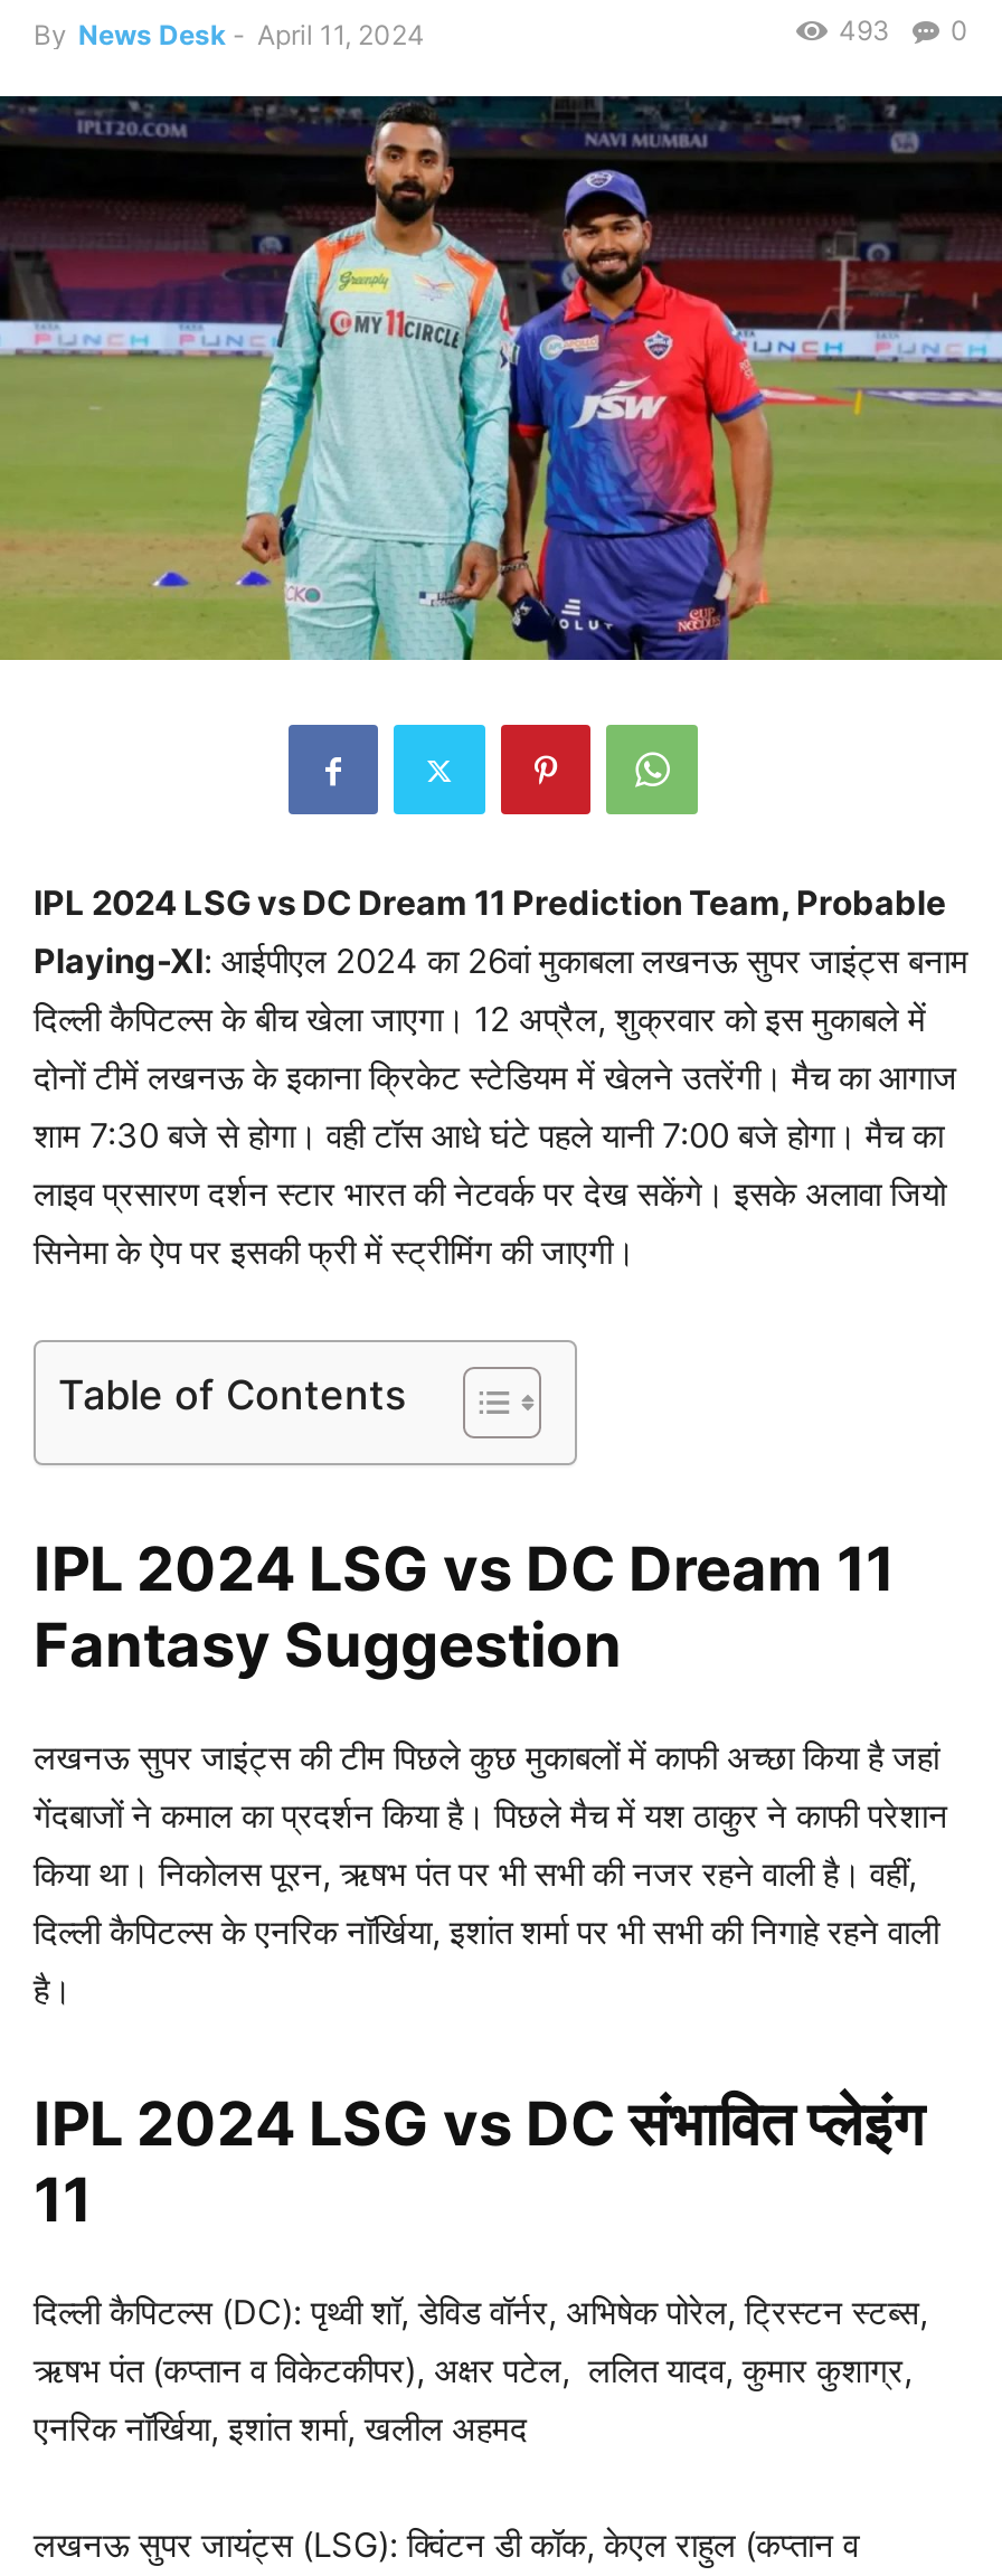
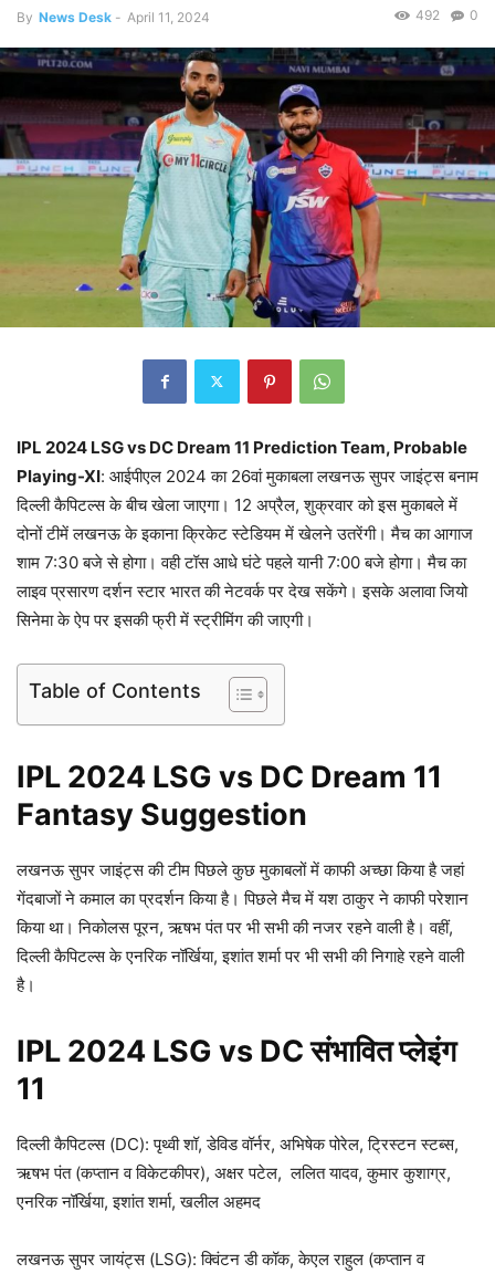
- 493 0
+ 492 0
